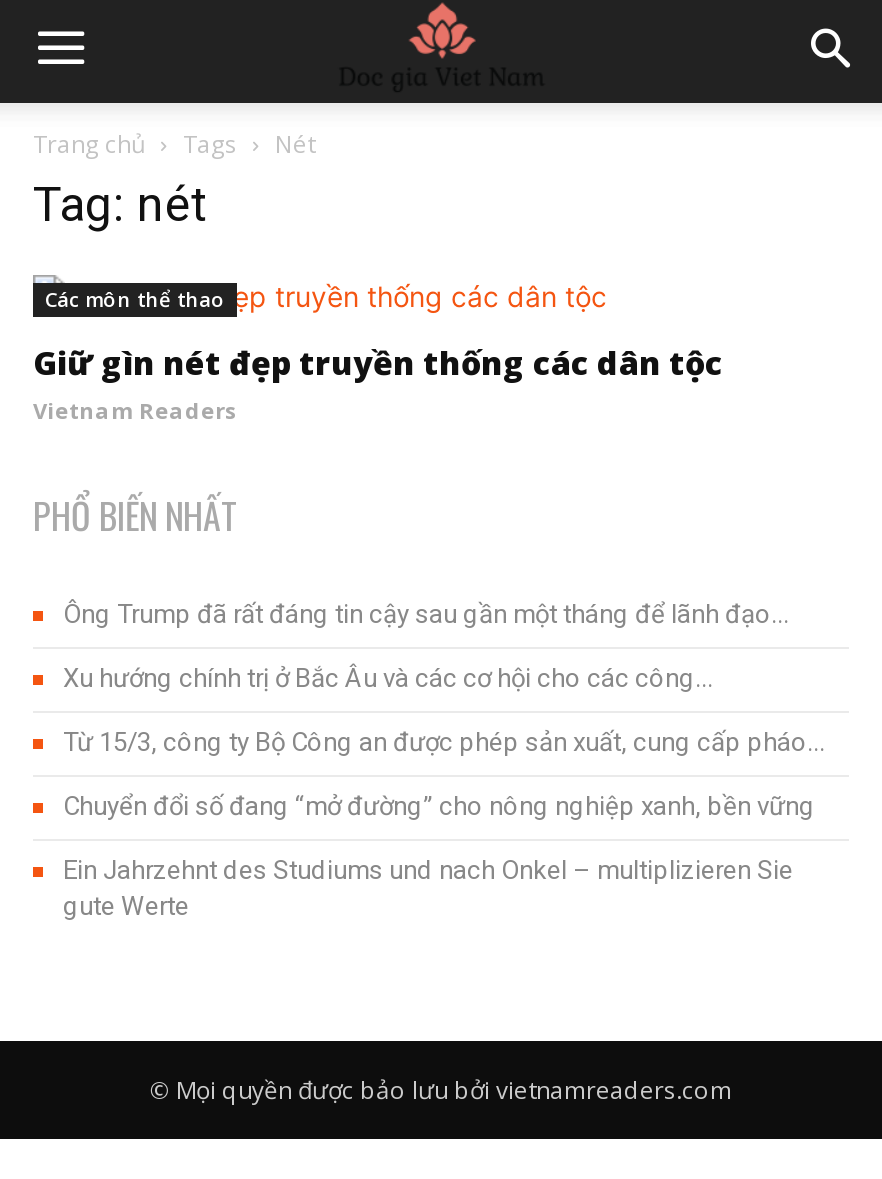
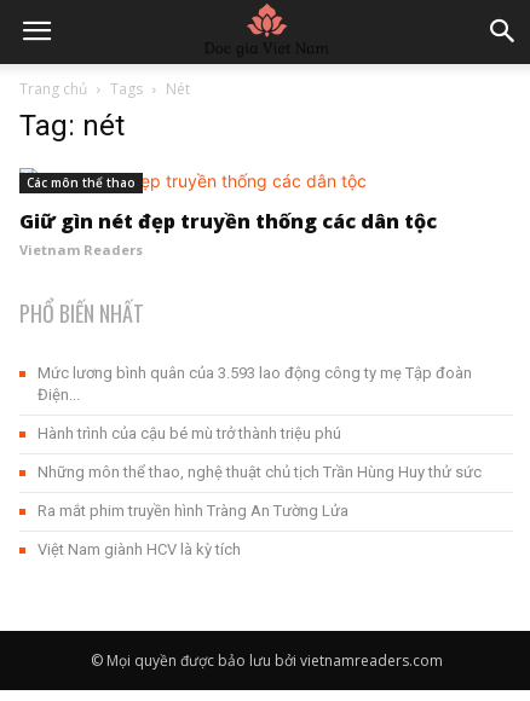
- Ông Trump đã rất đáng tin cậy sau gần một tháng để lãnh đạo...
+ Mức lương bình quân của 3.593 lao động công ty mẹ Tập đoàn
+ Điện...

- Xu hướng chính trị ở Bắc Âu và các cơ hội cho các công...
+ Hành trình của cậu bé mù trở thành triệu phú

- Từ 15/3, công ty Bộ Công an được phép sản xuất, cung cấp pháo...
+ Những môn thể thao, nghệ thuật chủ tịch Trần Hùng Huy thử sức

- Chuyển đổi số đang “mở đường” cho nông nghiệp xanh, bền vững
+ Ra mắt phim truyền hình Tràng An Tường Lửa

- Ein Jahrzehnt des Studiums und nach Onkel – multiplizieren Sie
- gute Werte
+ Việt Nam giành HCV là kỳ tích
